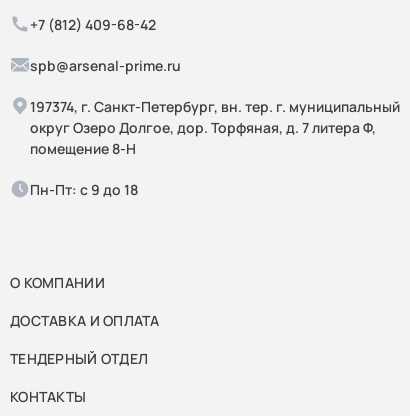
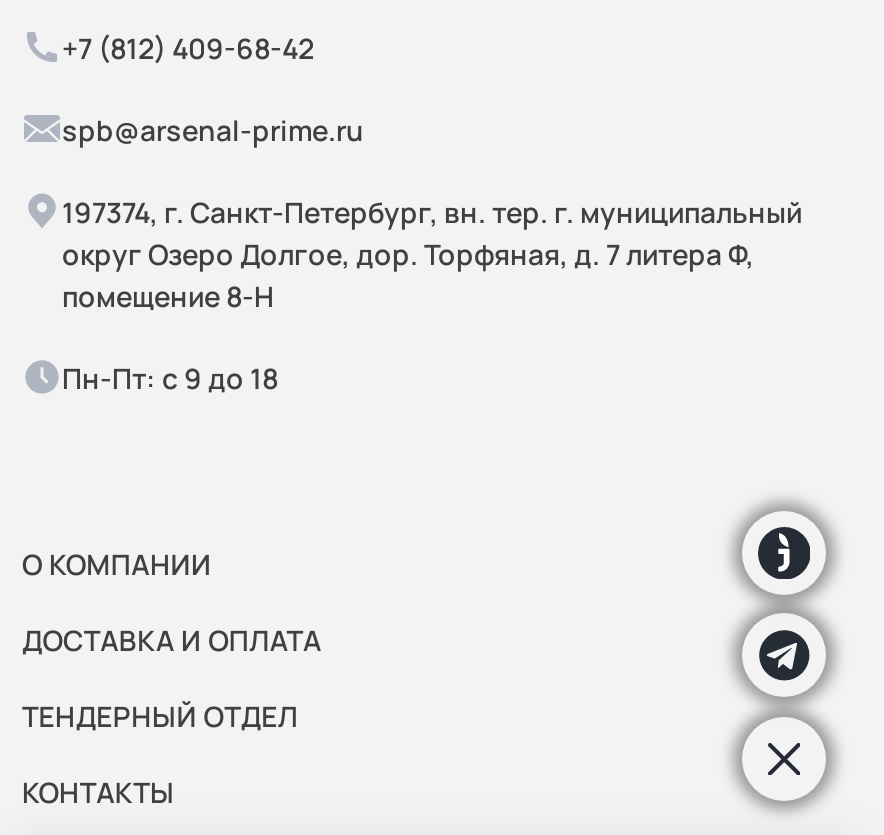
+ [image]
